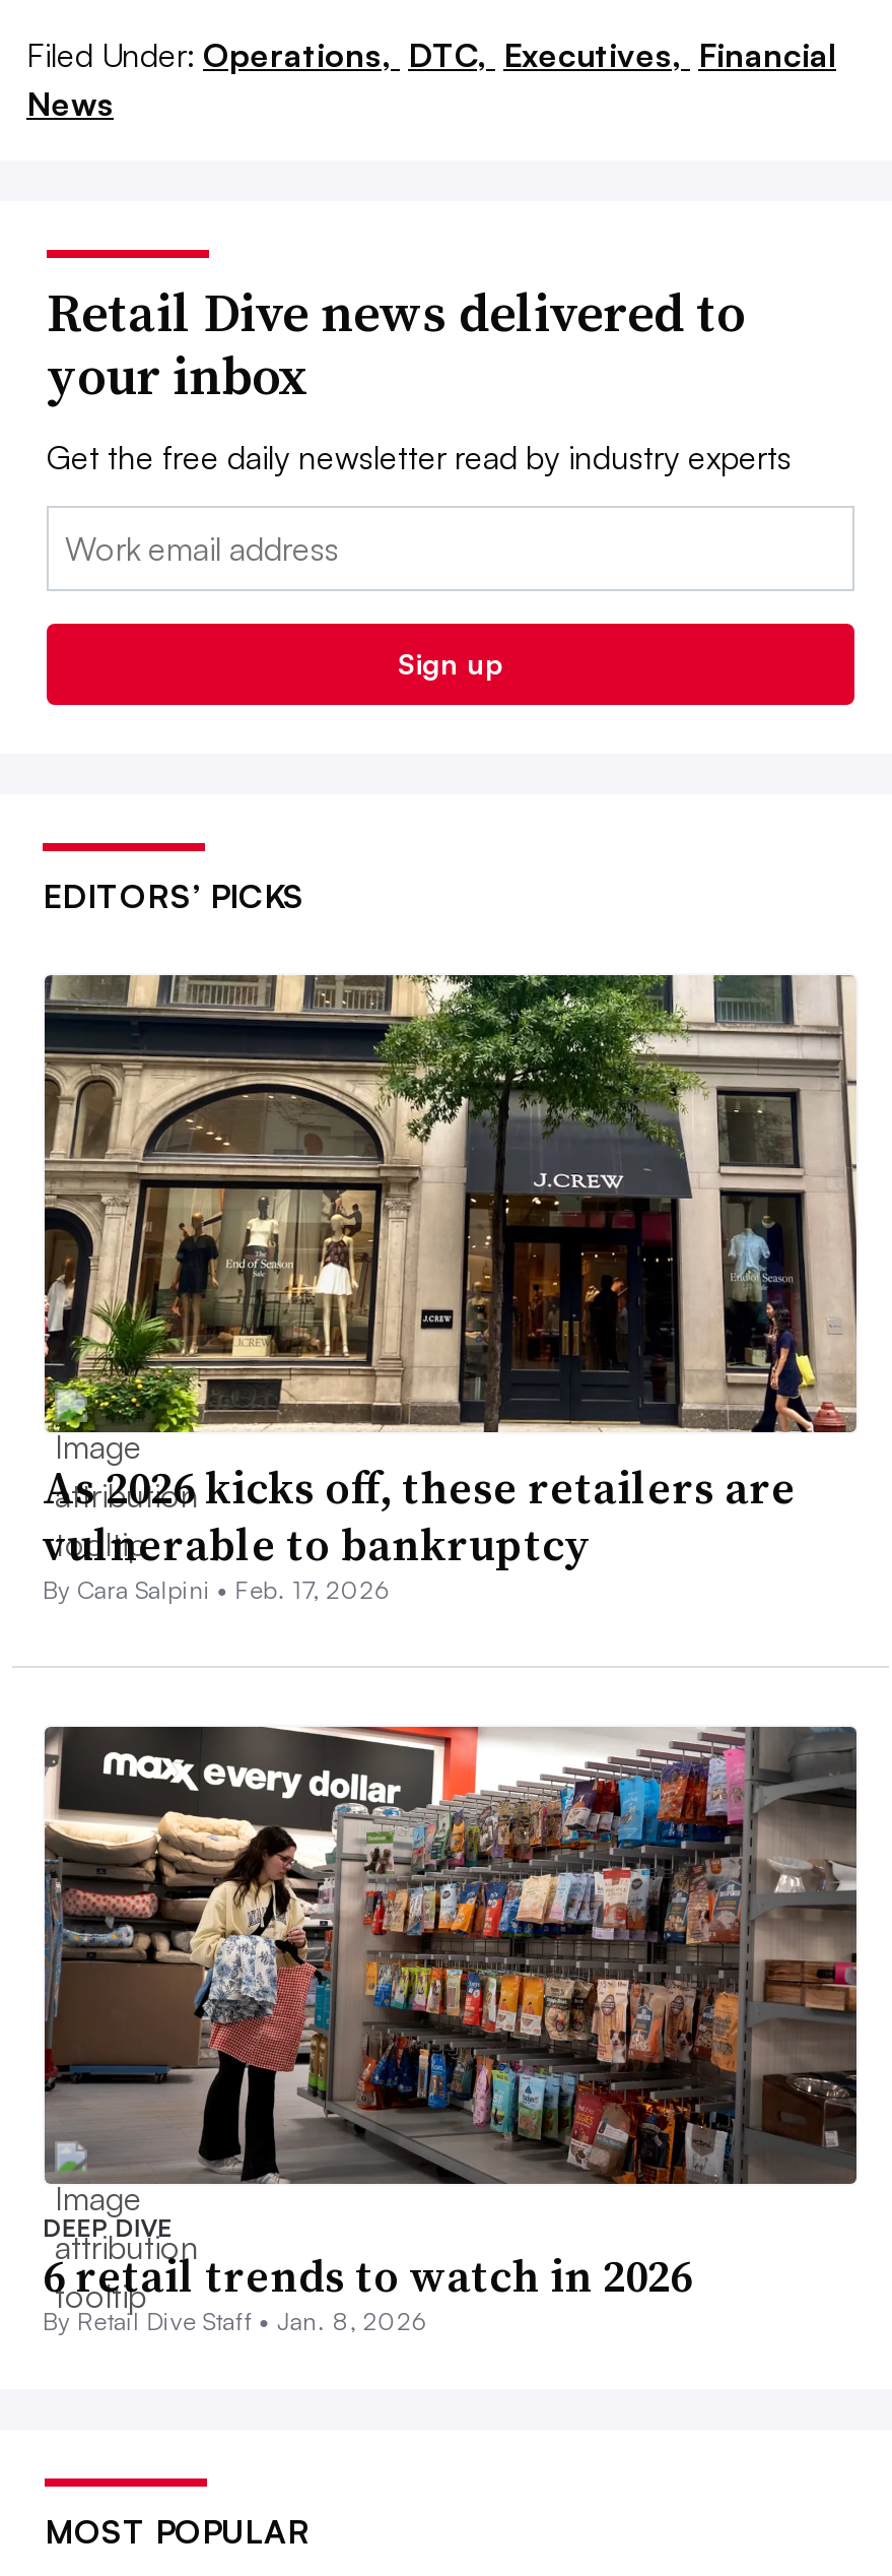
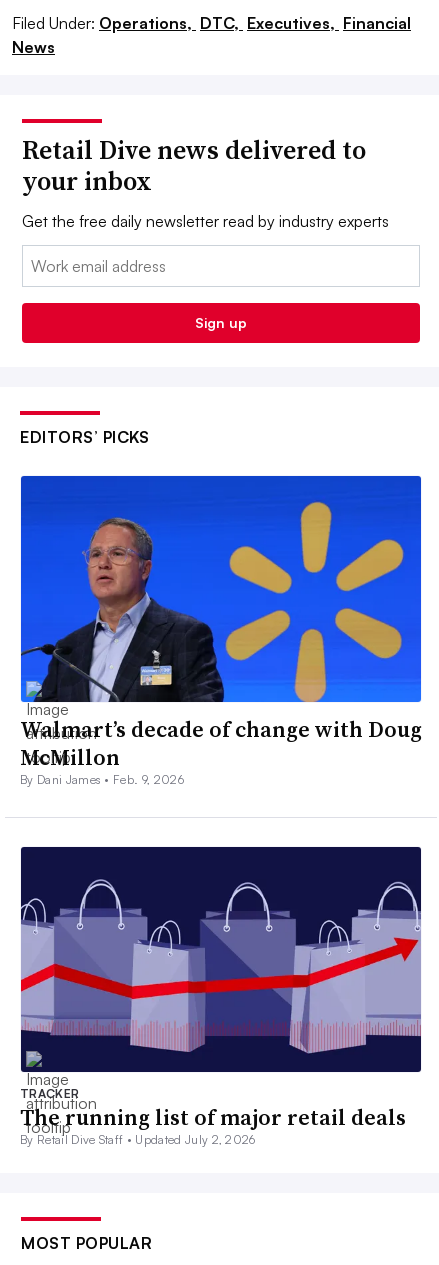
- [image]
- As 2026 kicks off, these retailers are
- vulnerable to bankruptcy
- By Cara Salpini • Feb. 17, 2026
+ [image]
+ Walmart’s decade of change with Doug
+ McMillon
+ By Dani James • Feb. 9, 2026

- [image]
- DEEP DIVE
- 6 retail trends to watch in 2026
- By Retail Dive Staff • Jan. 8, 2026
+ [image]
+ TRACKER
+ The running list of major retail deals
+ By Retail Dive Staff • Updated July 2, 2026
